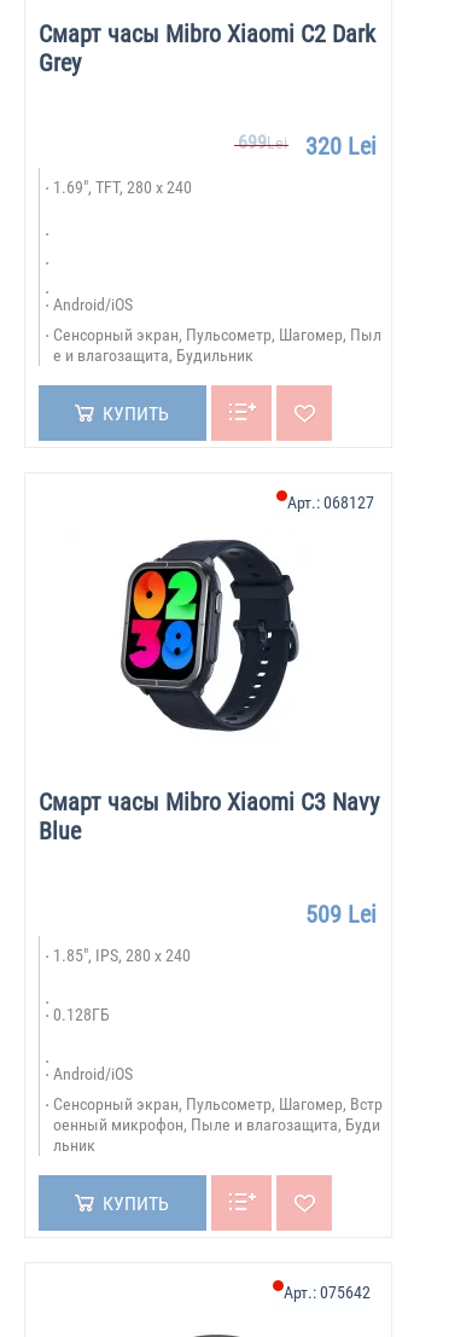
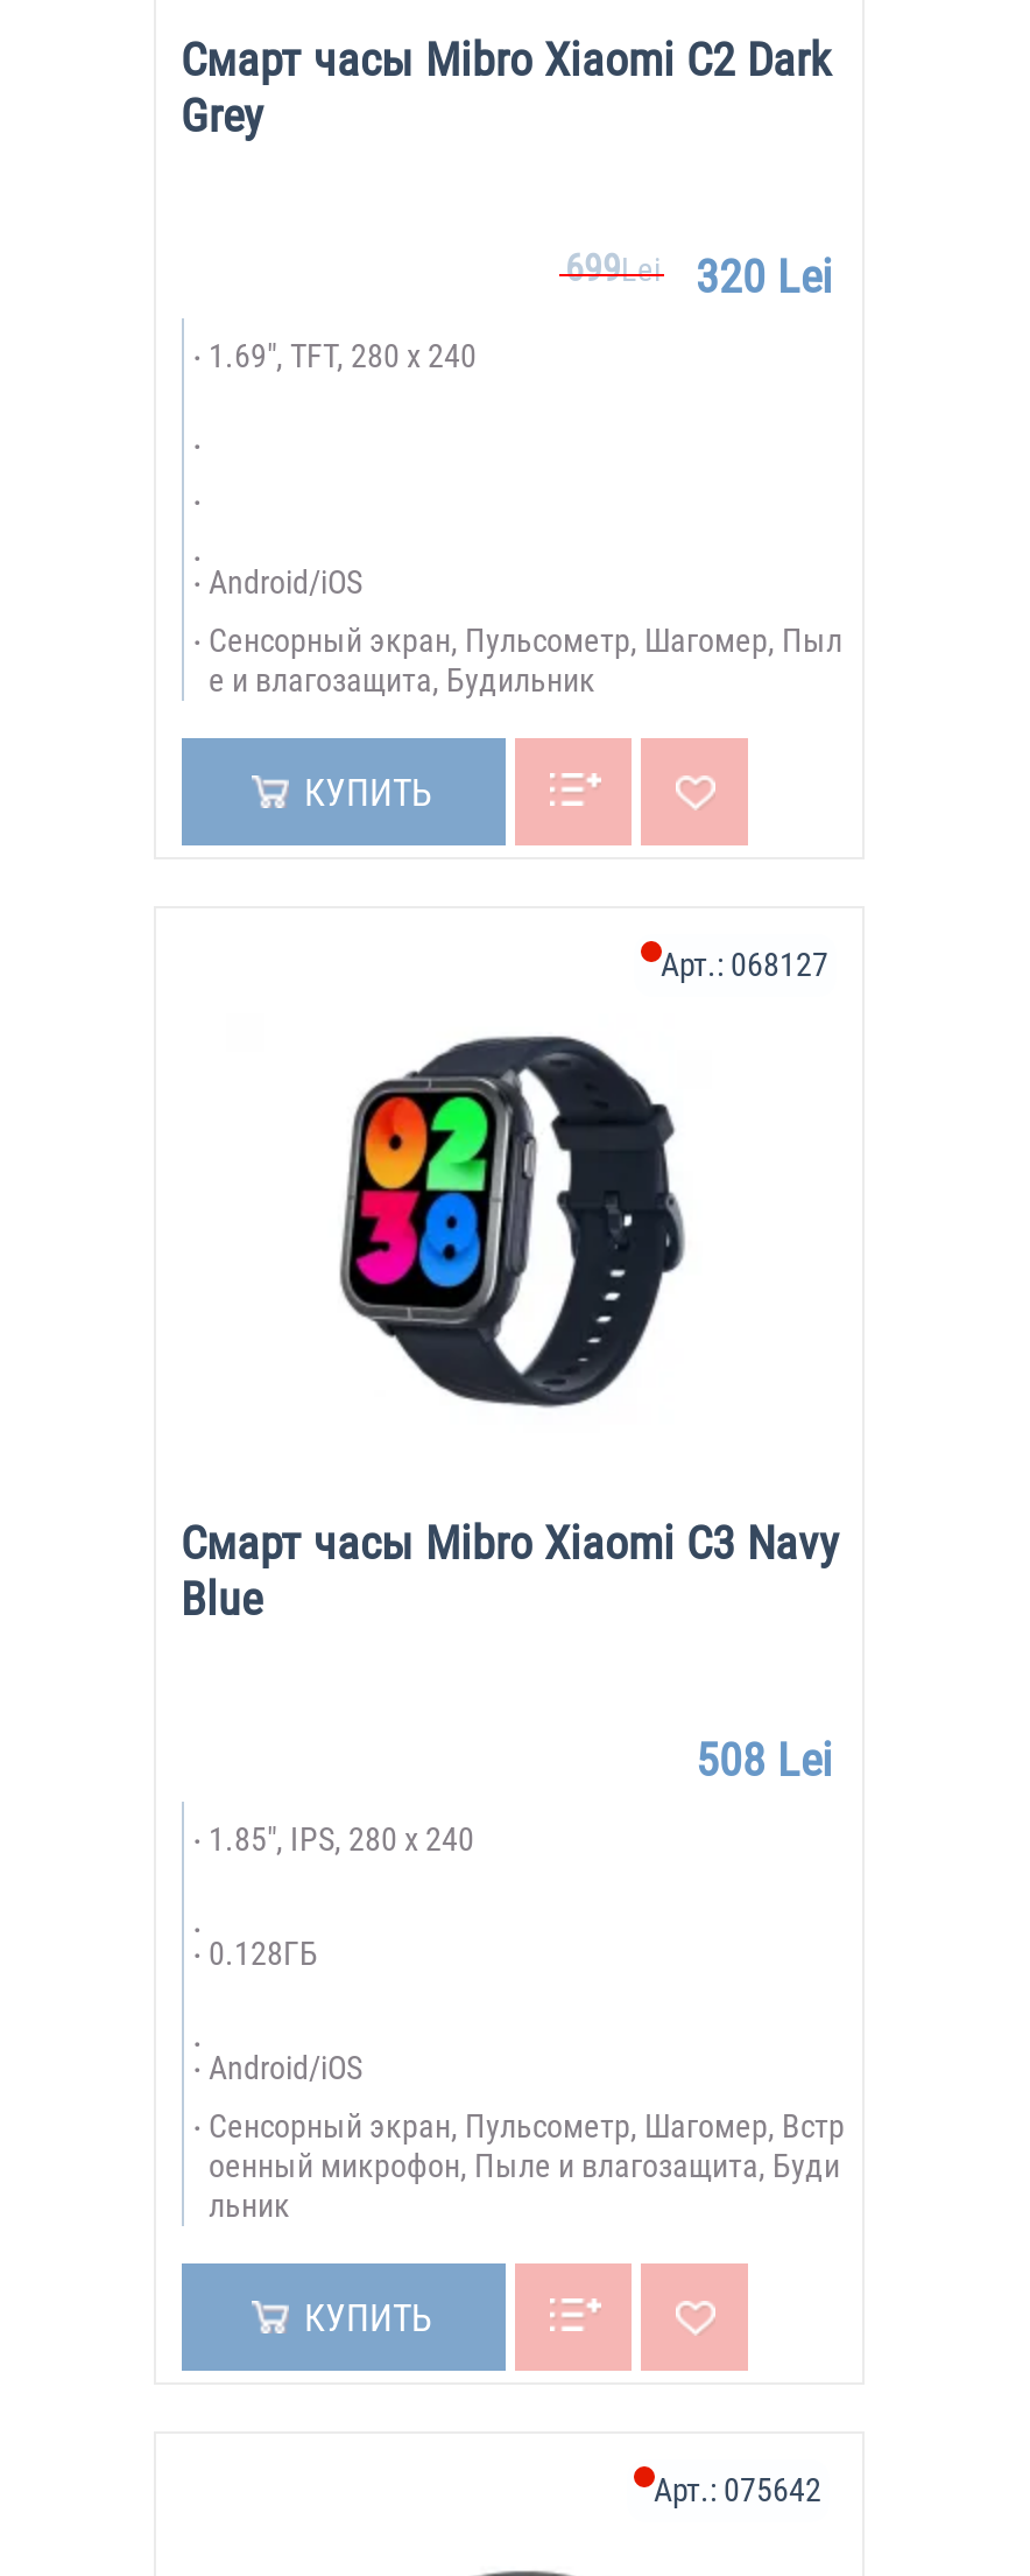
- 509 Lei
+ 508 Lei
